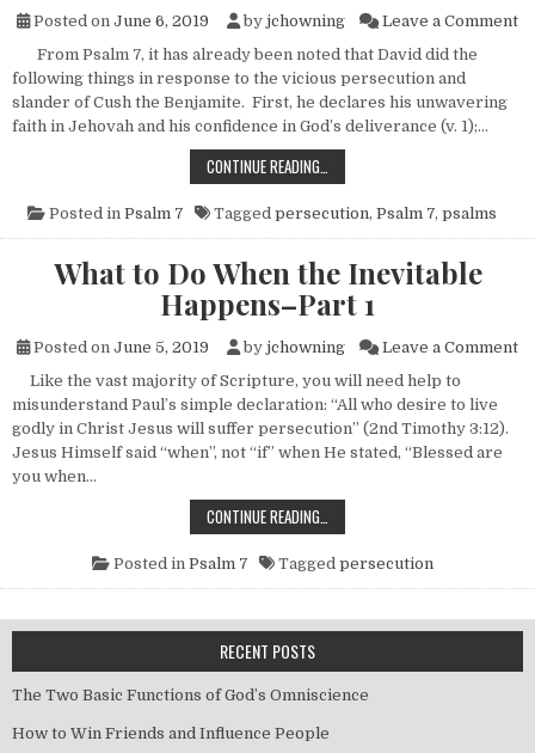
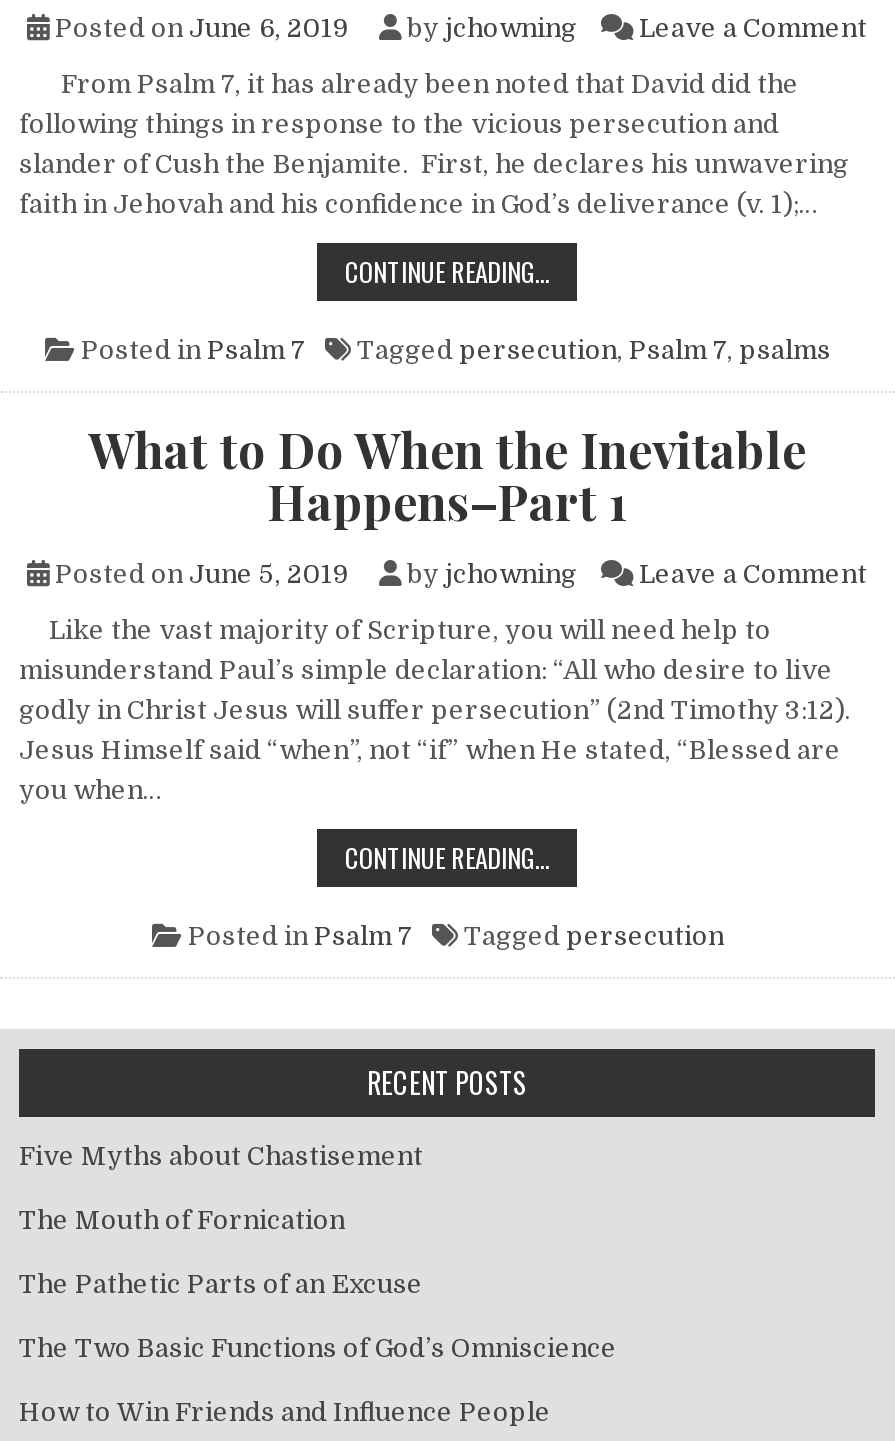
+ Five Myths about Chastisement
+ The Mouth of Fornication
+ The Pathetic Parts of an Excuse
